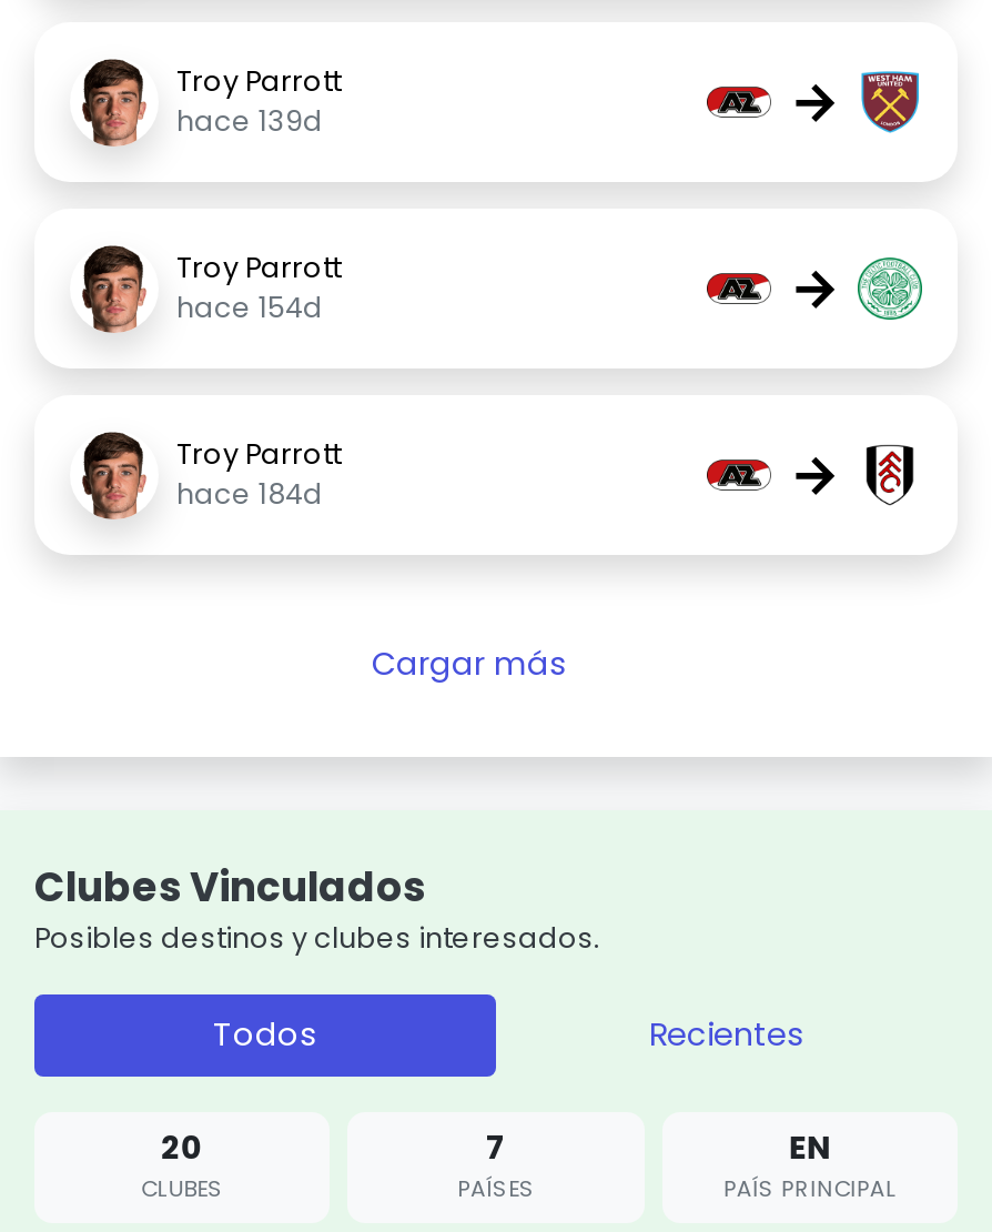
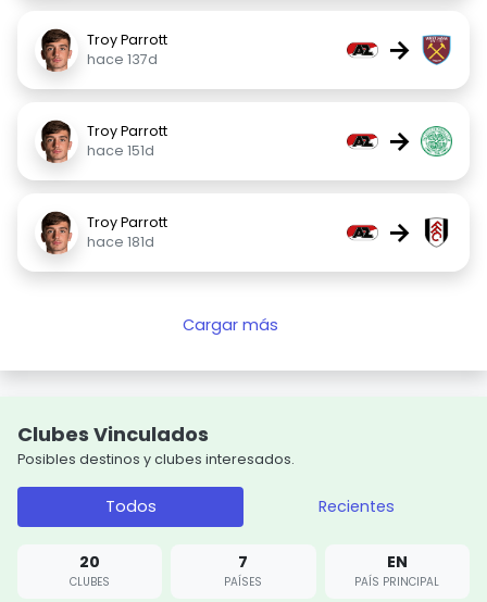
- hace 139d
+ hace 137d

- hace 154d
+ hace 151d

- hace 184d
+ hace 181d
